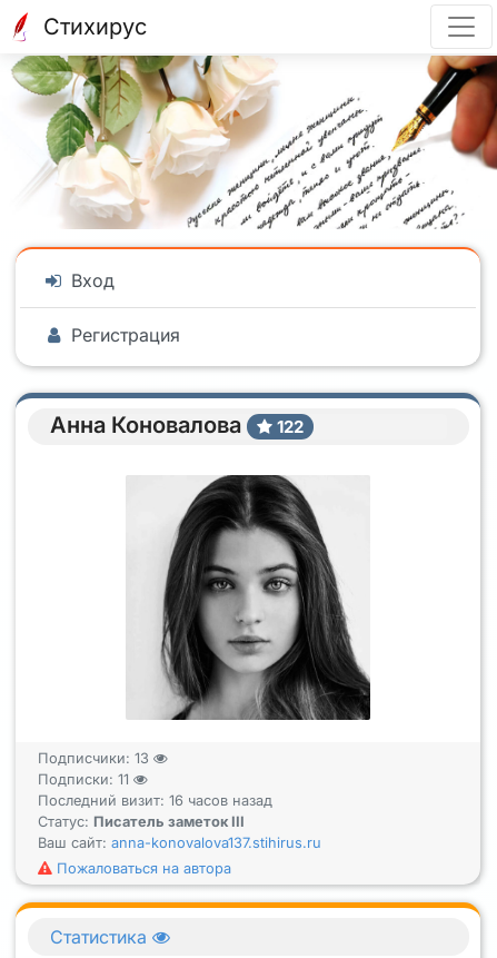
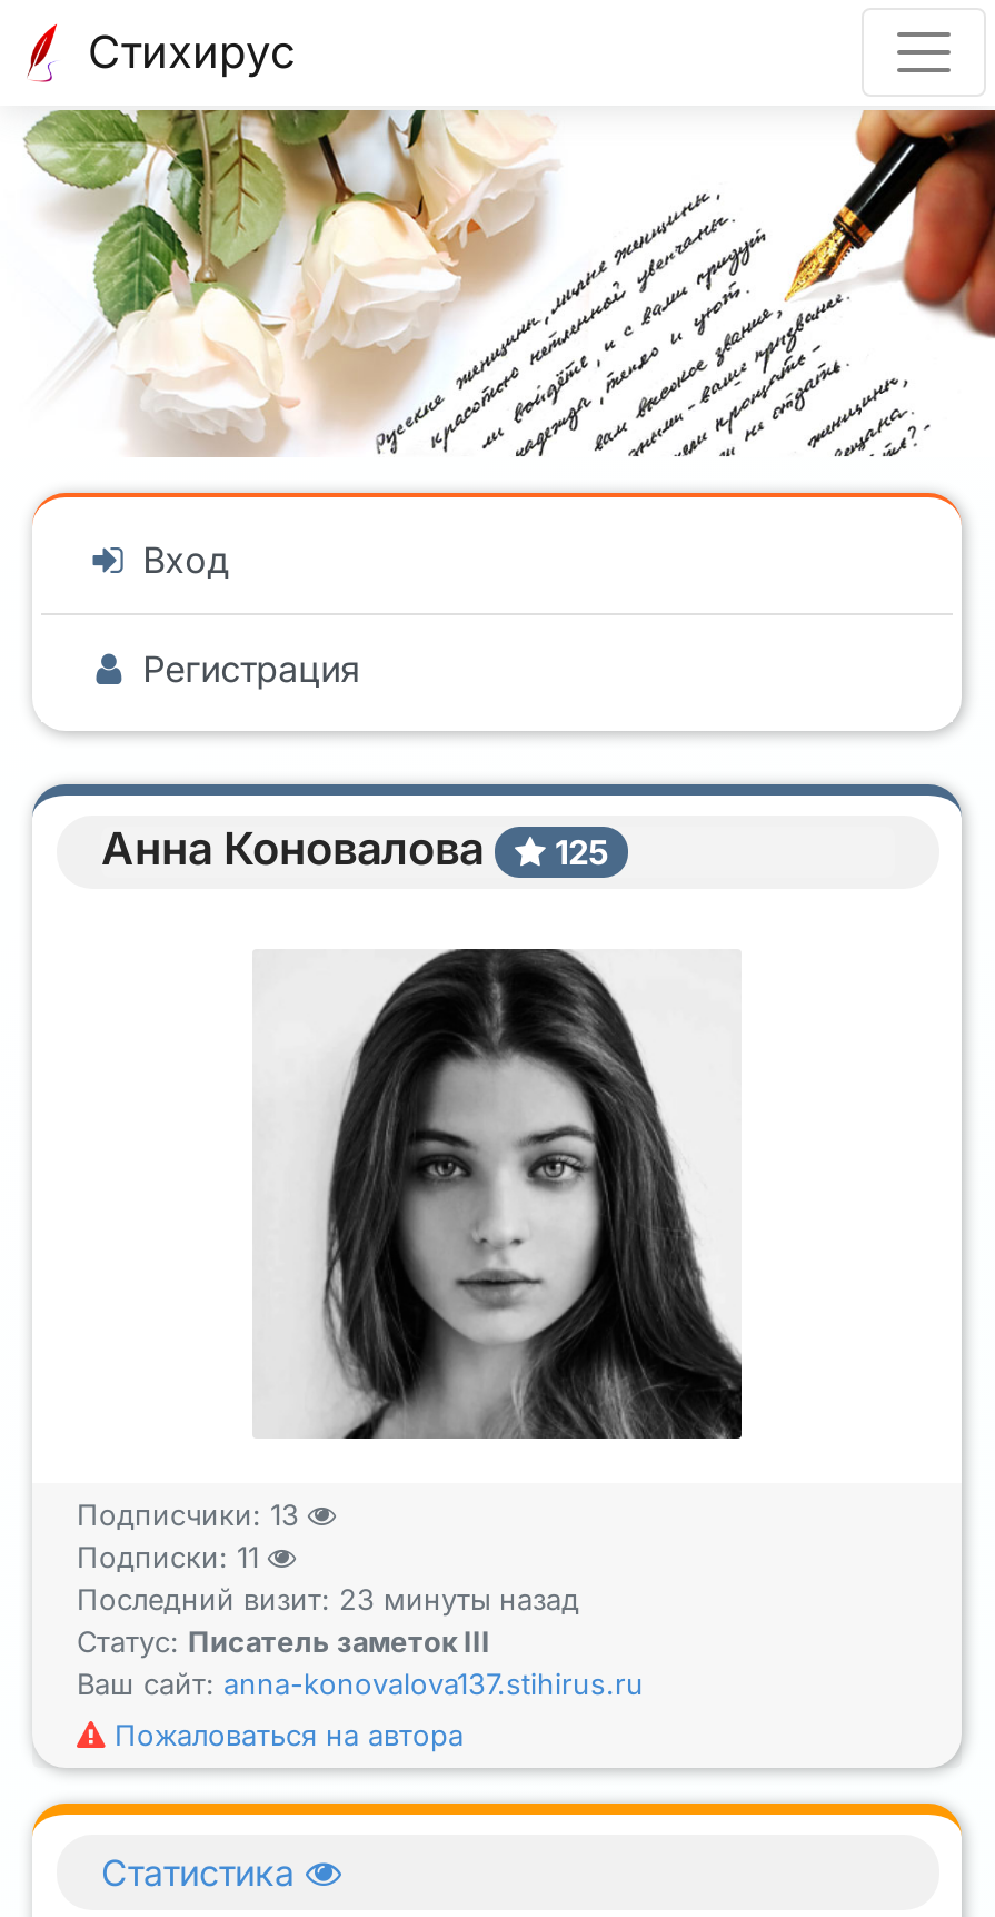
- Анна Коновалова 122
+ Анна Коновалова 125

- Последний визит: 16 часов назад
+ Последний визит: 23 минуты назад
